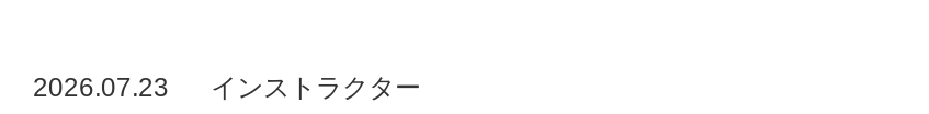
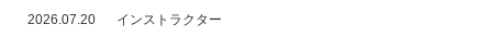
- 2026.07.23 インストラクター
+ 2026.07.20 インストラクター
